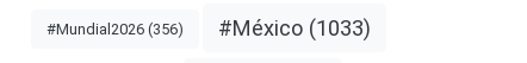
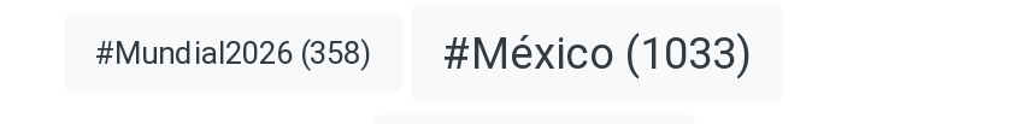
- #Mundial2026 (356) #México (1033)
+ #Mundial2026 (358) #México (1033)
